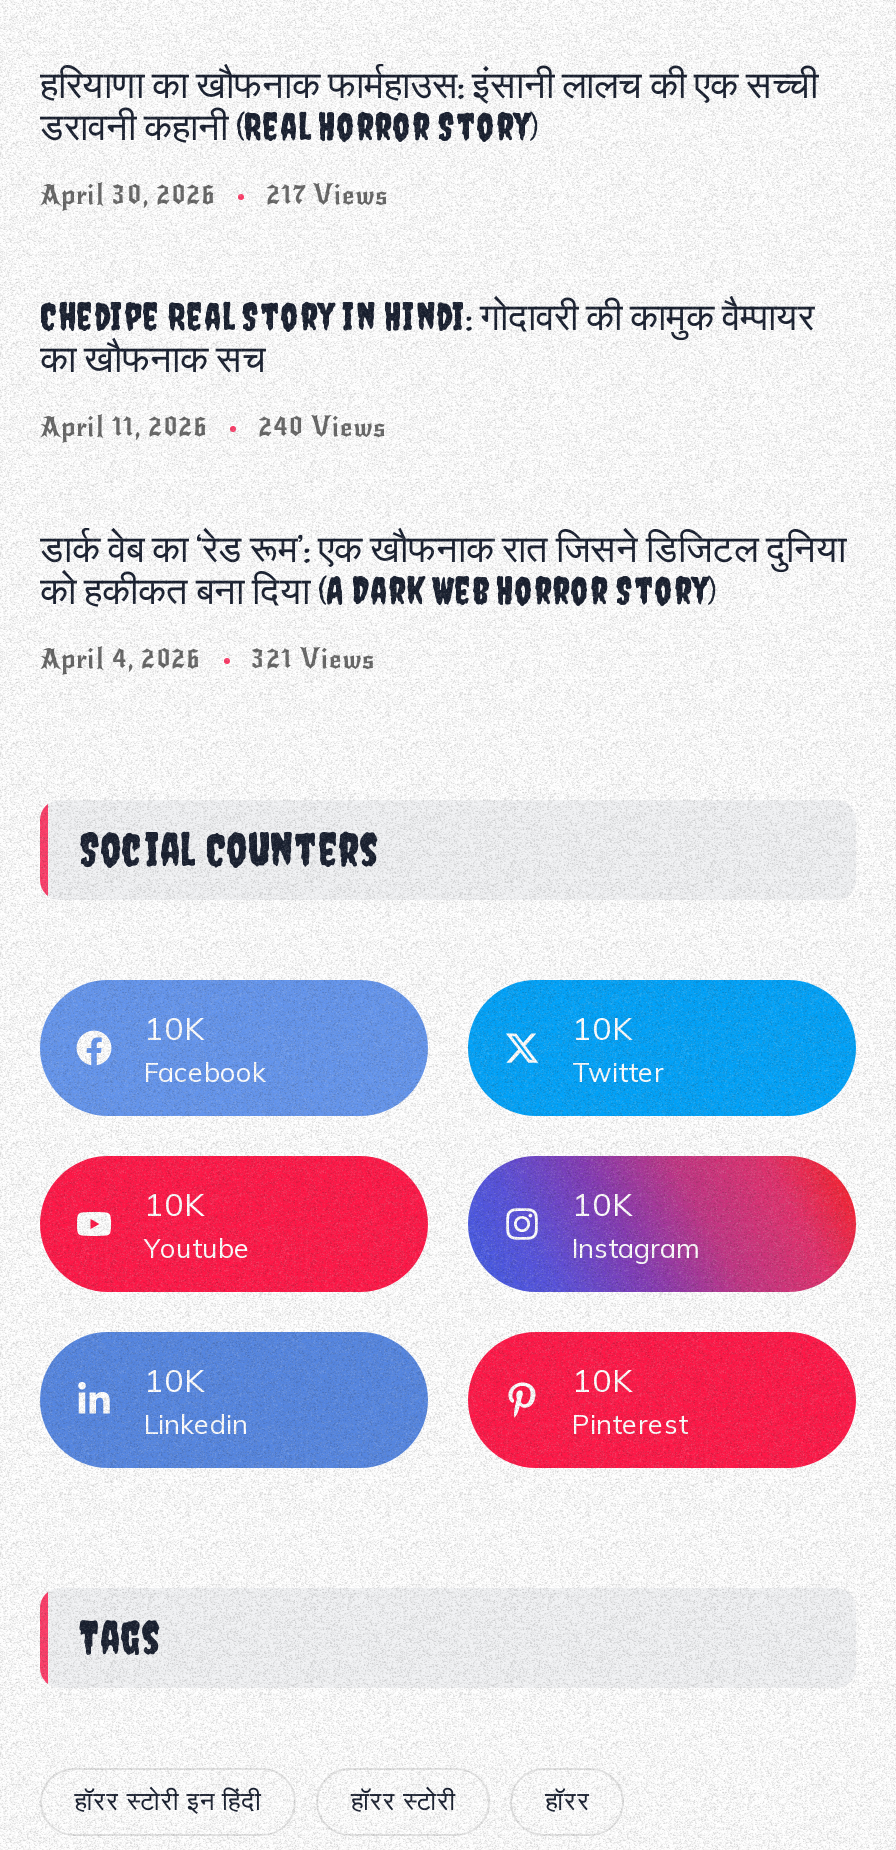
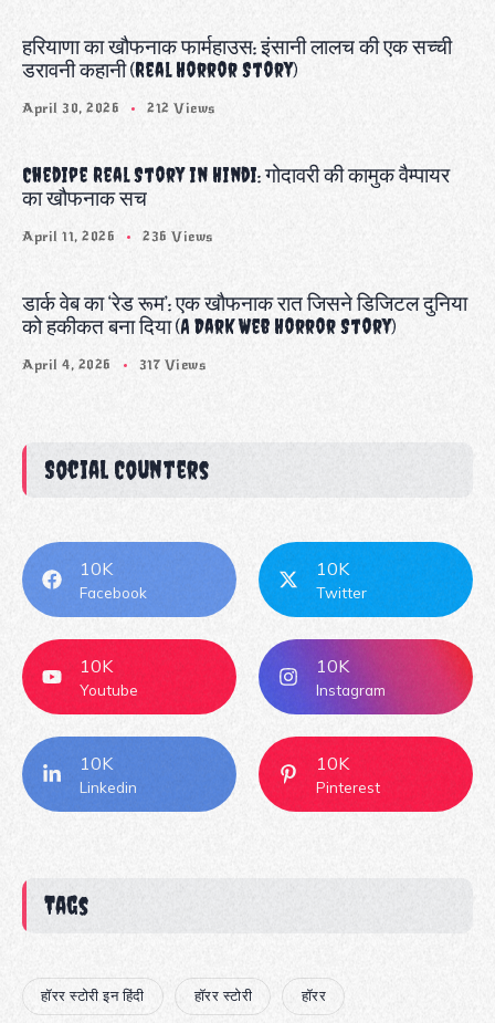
- April 30, 2026 217 Views
+ April 30, 2026 212 Views

- April 11, 2026 240 Views
+ April 11, 2026 236 Views

- April 4, 2026 321 Views
+ April 4, 2026 317 Views
